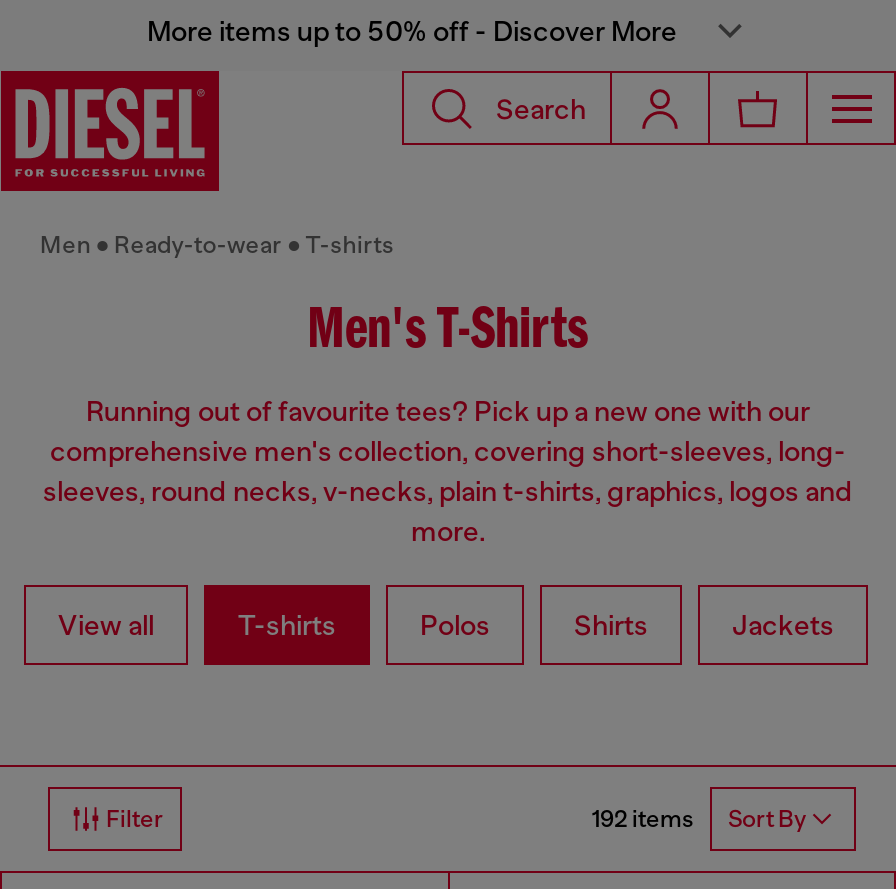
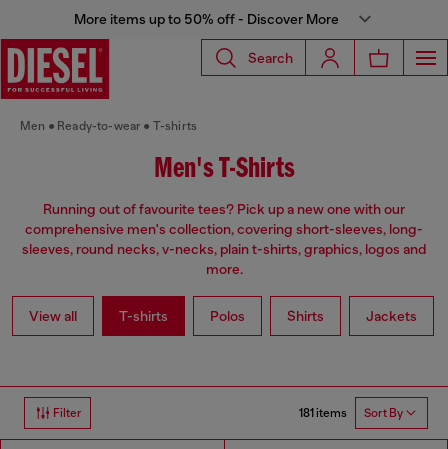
- 192 items Sort By
+ 181 items Sort By
